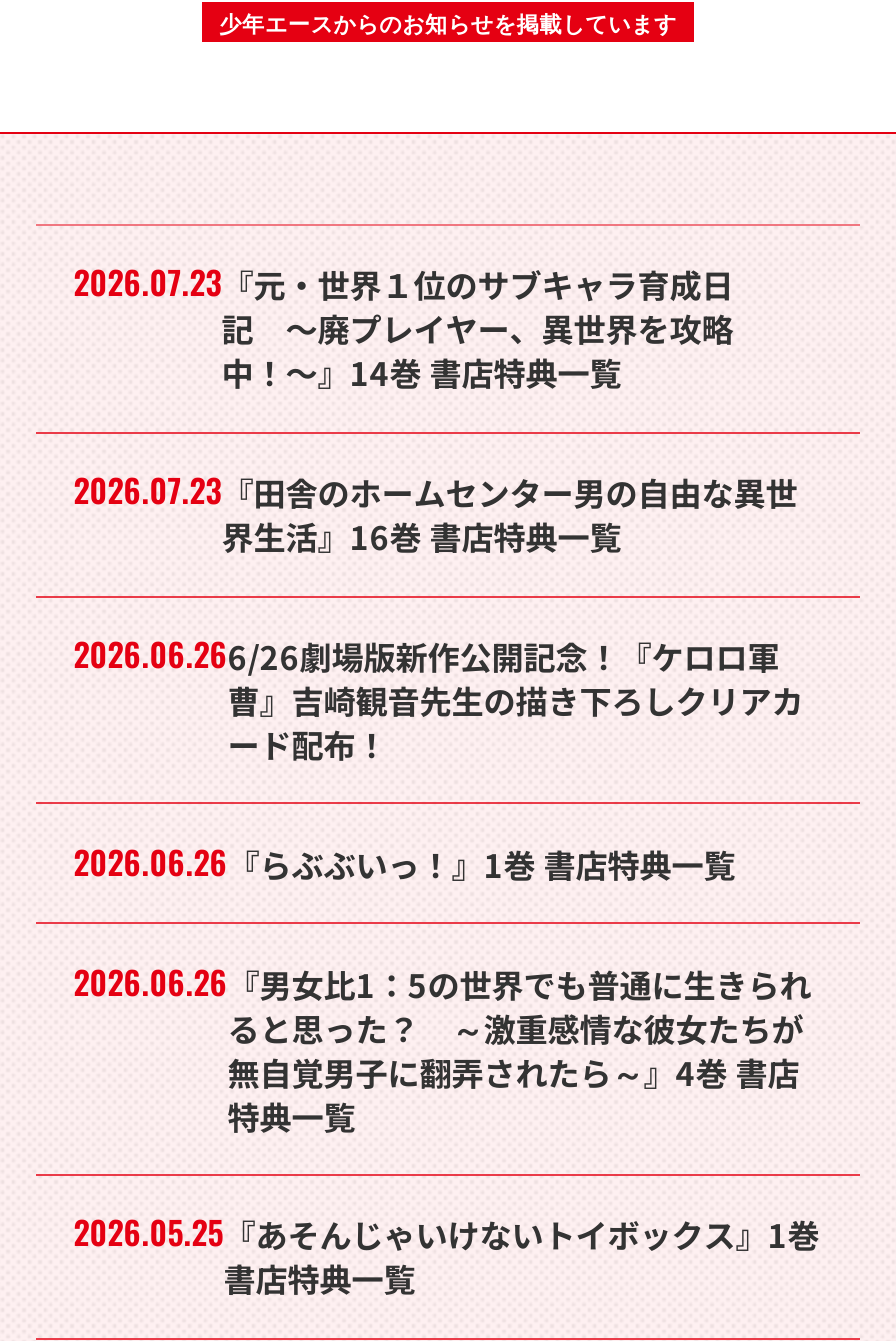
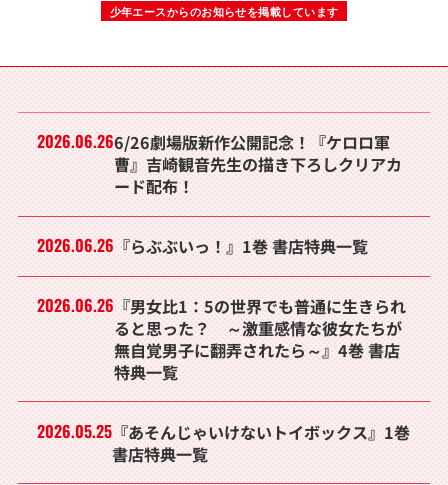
- 2026.07.23『元・世界１位のサブキャラ育成日
- 記 〜廃プレイヤー、異世界を攻略
- 中！〜』14巻 書店特典一覧
- 2026.07.23『田舎のホームセンター男の自由な異世
- 界生活』16巻 書店特典一覧
